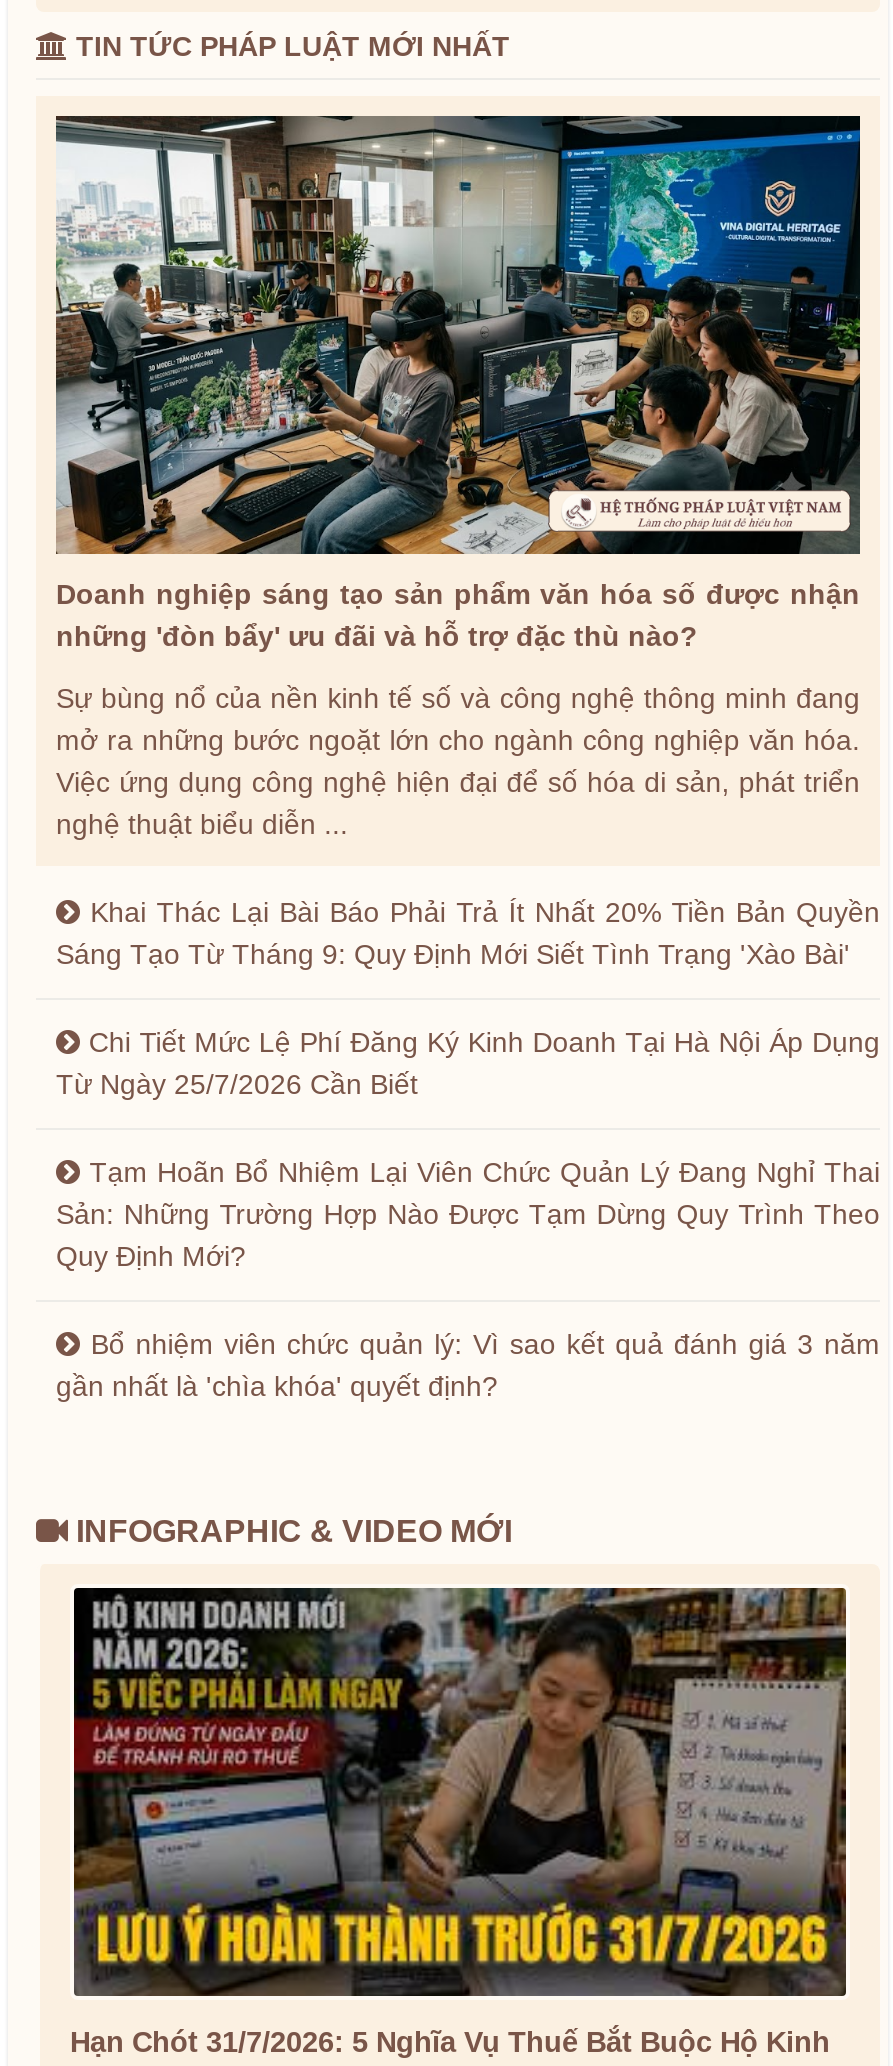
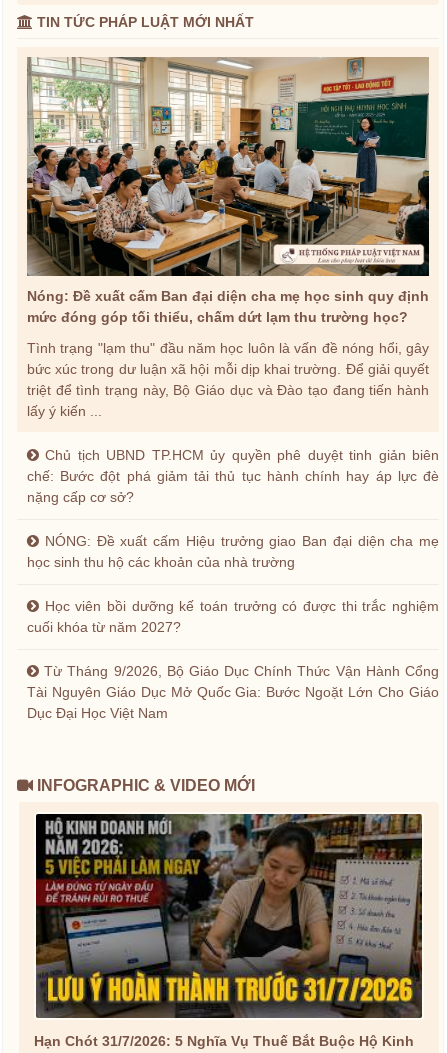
- [image]
- Doanh nghiệp sáng tạo sản phẩm văn hóa số được nhận
- những 'đòn bẩy' ưu đãi và hỗ trợ đặc thù nào?
+ [image]
+ Nóng: Đề xuất cấm Ban đại diện cha mẹ học sinh quy định
+ mức đóng góp tối thiểu, chấm dứt lạm thu trường học?

- Sự bùng nổ của nền kinh tế số và công nghệ thông minh đang
- mở ra những bước ngoặt lớn cho ngành công nghiệp văn hóa.
- Việc ứng dụng công nghệ hiện đại để số hóa di sản, phát triển
- nghệ thuật biểu diễn ...
+ Tình trạng "lạm thu" đầu năm học luôn là vấn đề nóng hổi, gây
+ bức xúc trong dư luận xã hội mỗi dịp khai trường. Để giải quyết
+ triệt để tình trạng này, Bộ Giáo dục và Đào tạo đang tiến hành
+ lấy ý kiến ...

- Khai Thác Lại Bài Báo Phải Trả Ít Nhất 20% Tiền Bản Quyền
- Sáng Tạo Từ Tháng 9: Quy Định Mới Siết Tình Trạng 'Xào Bài'
+ Chủ tịch UBND TP.HCM ủy quyền phê duyệt tinh giản biên
+ chế: Bước đột phá giảm tải thủ tục hành chính hay áp lực đè
+ nặng cấp cơ sở?

- Chi Tiết Mức Lệ Phí Đăng Ký Kinh Doanh Tại Hà Nội Áp Dụng
- Từ Ngày 25/7/2026 Cần Biết
+ NÓNG: Đề xuất cấm Hiệu trưởng giao Ban đại diện cha mẹ
+ học sinh thu hộ các khoản của nhà trường

- Tạm Hoãn Bổ Nhiệm Lại Viên Chức Quản Lý Đang Nghỉ Thai
- Sản: Những Trường Hợp Nào Được Tạm Dừng Quy Trình Theo
- Quy Định Mới?
+ Học viên bồi dưỡng kế toán trưởng có được thi trắc nghiệm
+ cuối khóa từ năm 2027?

- Bổ nhiệm viên chức quản lý: Vì sao kết quả đánh giá 3 năm
- gần nhất là 'chìa khóa' quyết định?
+ Từ Tháng 9/2026, Bộ Giáo Dục Chính Thức Vận Hành Cổng
+ Tài Nguyên Giáo Dục Mở Quốc Gia: Bước Ngoặt Lớn Cho Giáo
+ Dục Đại Học Việt Nam
